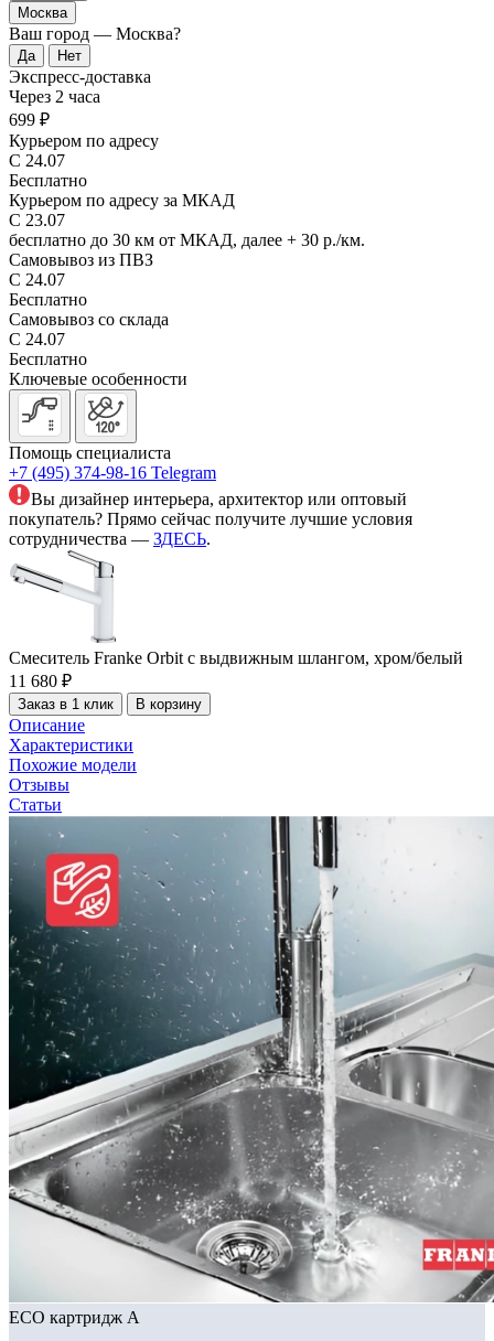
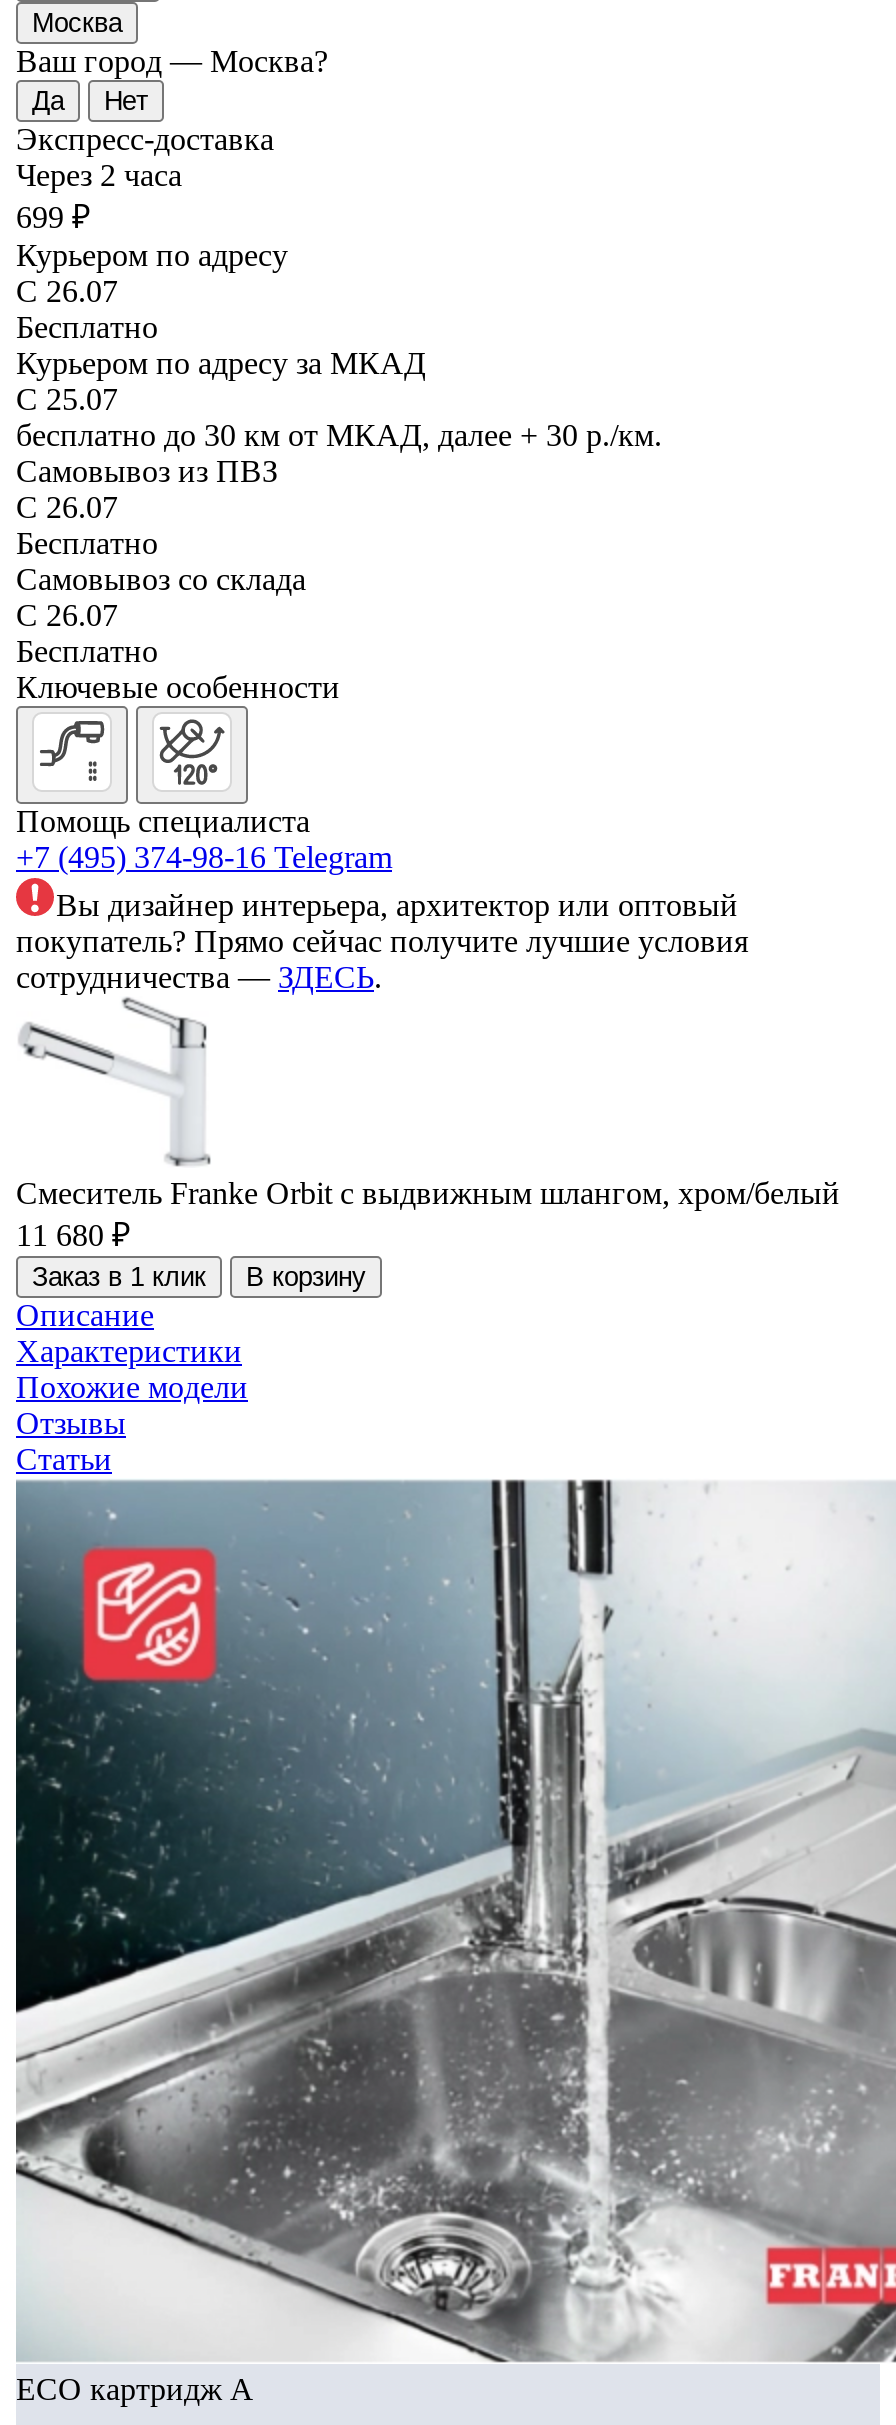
- С 24.07
+ С 26.07

- С 23.07
+ С 25.07

- С 24.07
+ С 26.07

- С 24.07
+ С 26.07
